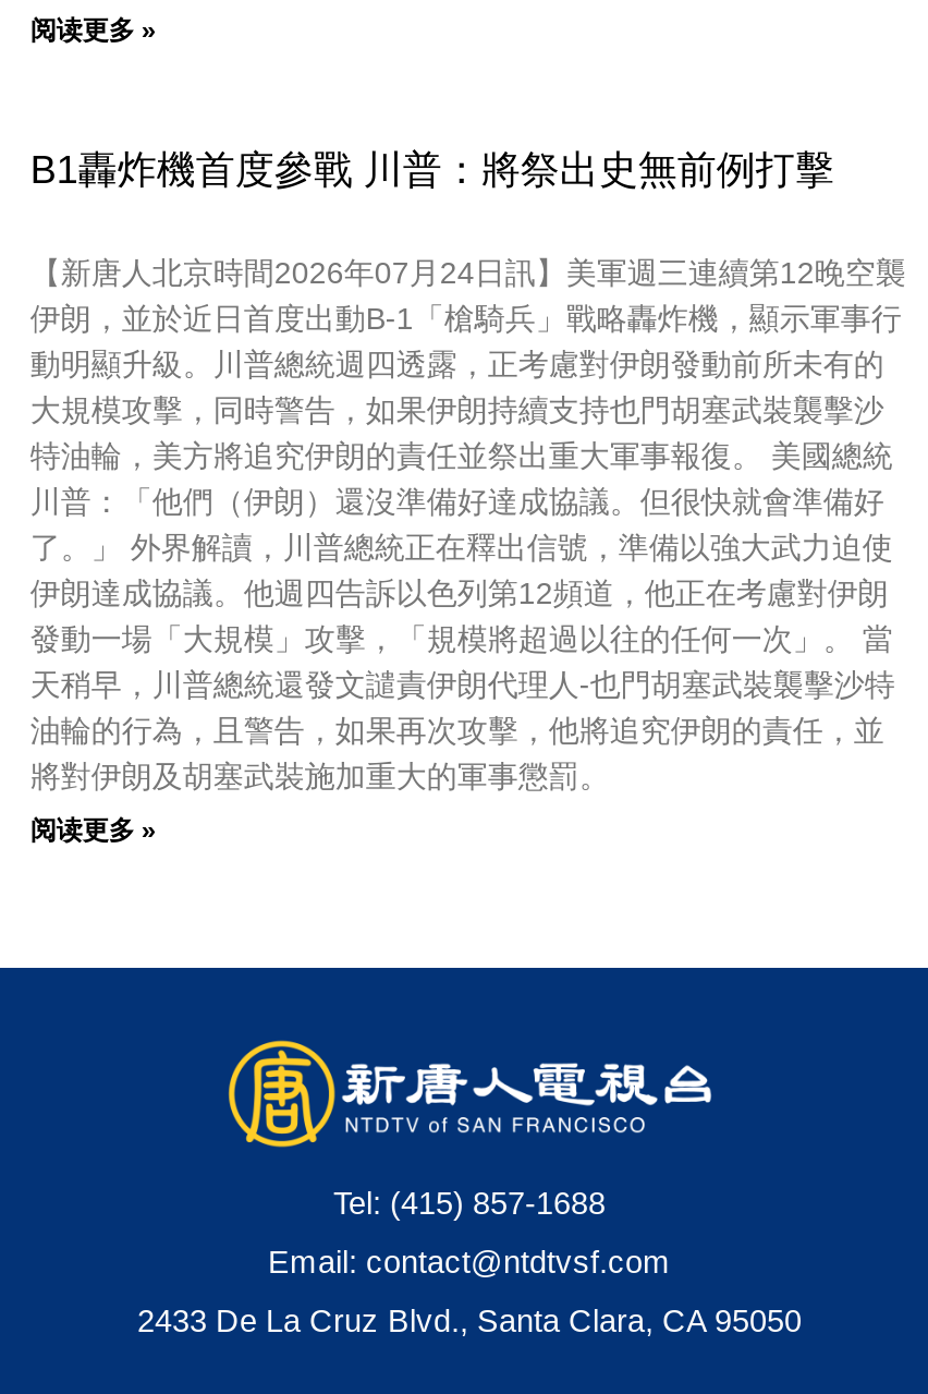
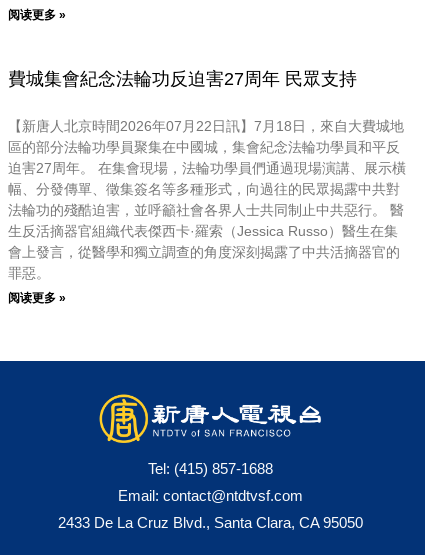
- B1轟炸機首度參戰 川普：將祭出史無前例打擊
+ 費城集會紀念法輪功反迫害27周年 民眾支持

- 【新唐人北京時間2026年07月24日訊】美軍週三連續第12晚空襲
- 伊朗，並於近日首度出動B-1「槍騎兵」戰略轟炸機，顯示軍事行
- 動明顯升級。川普總統週四透露，正考慮對伊朗發動前所未有的
- 大規模攻擊，同時警告，如果伊朗持續支持也門胡塞武裝襲擊沙
- 特油輪，美方將追究伊朗的責任並祭出重大軍事報復。 美國總統
- 川普：「他們（伊朗）還沒準備好達成協議。但很快就會準備好
- 了。」 外界解讀，川普總統正在釋出信號，準備以強大武力迫使
- 伊朗達成協議。他週四告訴以色列第12頻道，他正在考慮對伊朗
- 發動一場「大規模」攻擊，「規模將超過以往的任何一次」。 當
- 天稍早，川普總統還發文譴責伊朗代理人-也門胡塞武裝襲擊沙特
- 油輪的行為，且警告，如果再次攻擊，他將追究伊朗的責任，並
- 將對伊朗及胡塞武裝施加重大的軍事懲罰。
+ 【新唐人北京時間2026年07月22日訊】7月18日，來自大費城地
+ 區的部分法輪功學員聚集在中國城，集會紀念法輪功學員和平反
+ 迫害27周年。 在集會現場，法輪功學員們通過現場演講、展示橫
+ 幅、分發傳單、徵集簽名等多種形式，向過往的民眾揭露中共對
+ 法輪功的殘酷迫害，並呼籲社會各界人士共同制止中共惡行。 醫
+ 生反活摘器官組織代表傑西卡·羅索（Jessica Russo）醫生在集
+ 會上發言，從醫學和獨立調查的角度深刻揭露了中共活摘器官的
+ 罪惡。
